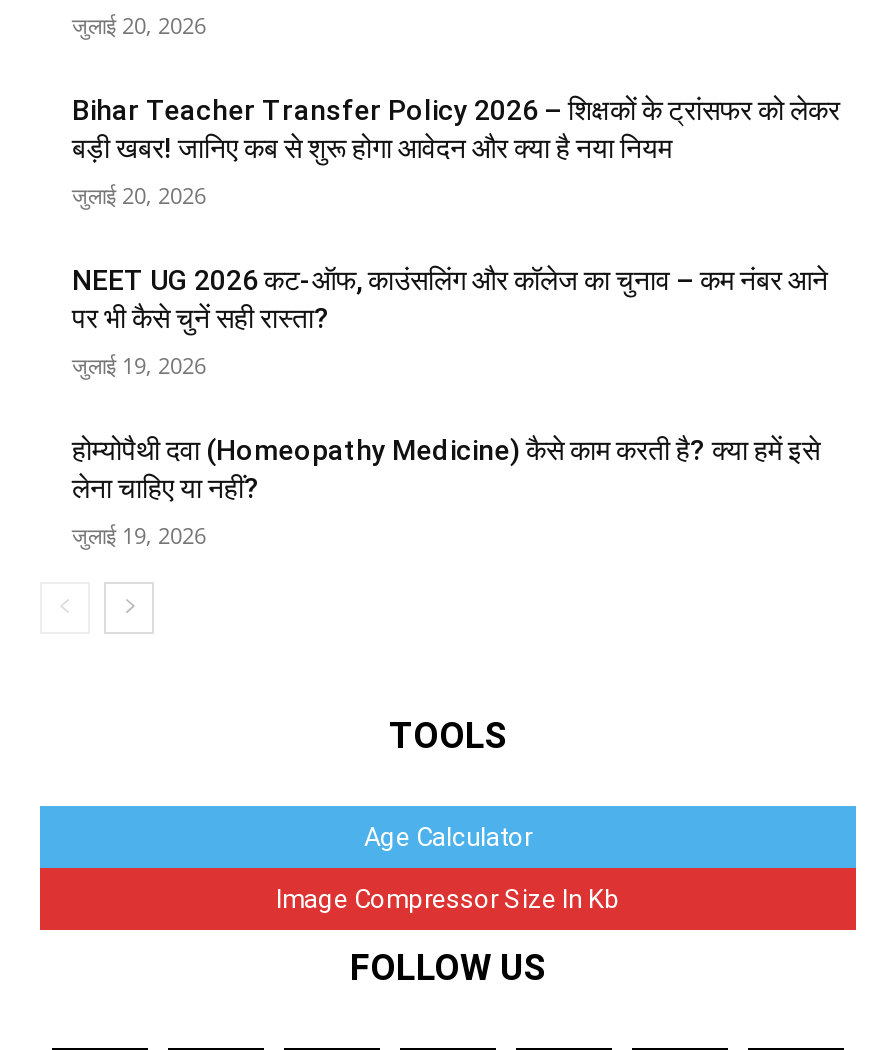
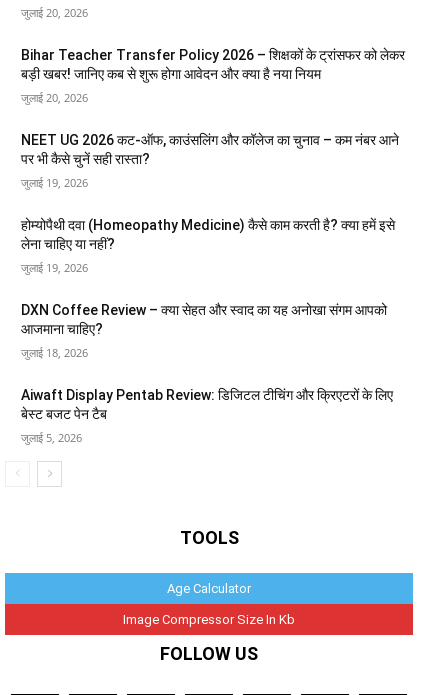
+ DXN Coffee Review – क्या सेहत और स्वाद का यह अनोखा संगम आपको
+ आजमाना चाहिए?
+ जुलाई 18, 2026
+ Aiwaft Display Pentab Review: डिजिटल टीचिंग और क्रिएटरों के लिए
+ बेस्ट बजट पेन टैब
+ जुलाई 5, 2026
